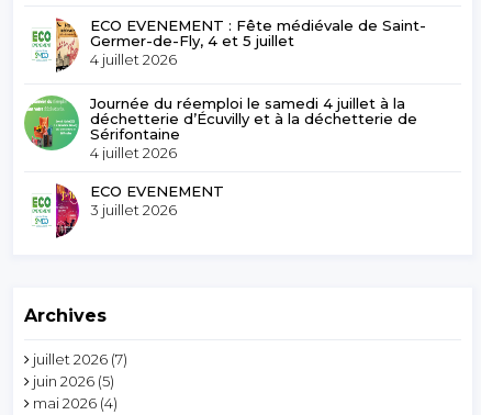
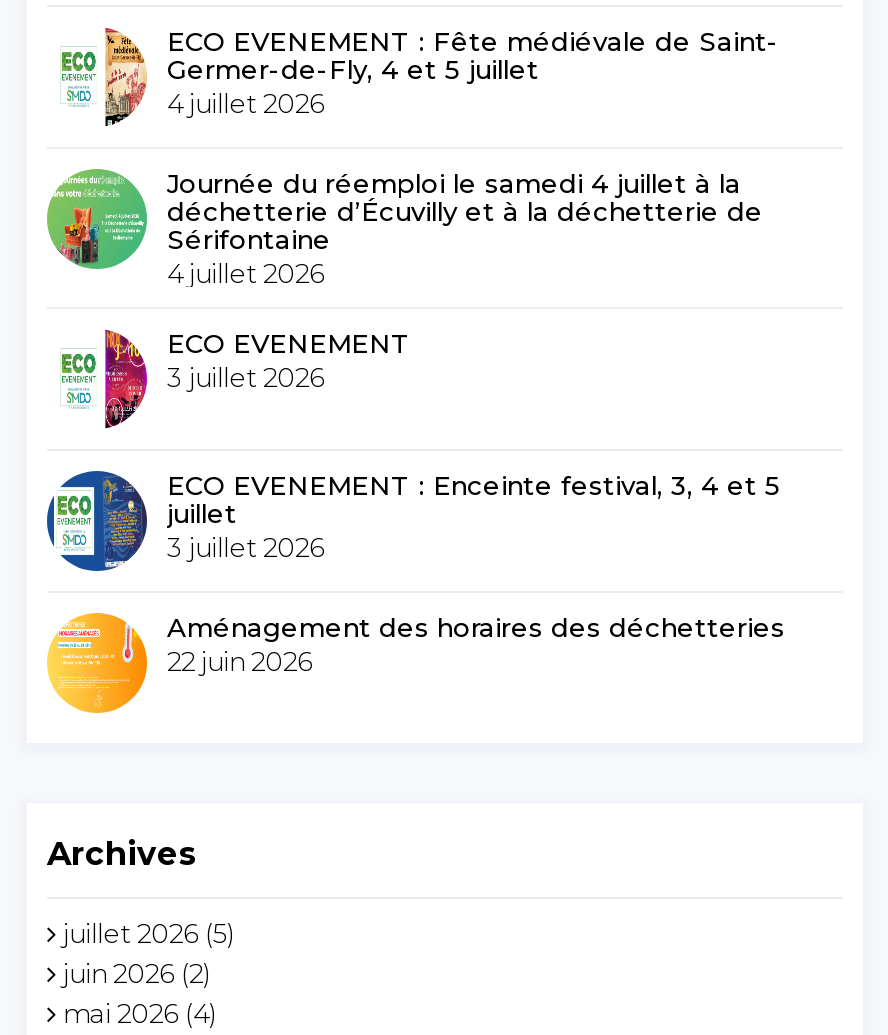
+ [image]
+ ECO EVENEMENT : Enceinte festival, 3, 4 et 5
+ juillet
+ 3 juillet 2026
+ Aménagement des horaires des déchetteries
+ 22 juin 2026

- juillet 2026 (7)
+ juillet 2026 (5)

- juin 2026 (5)
+ juin 2026 (2)
